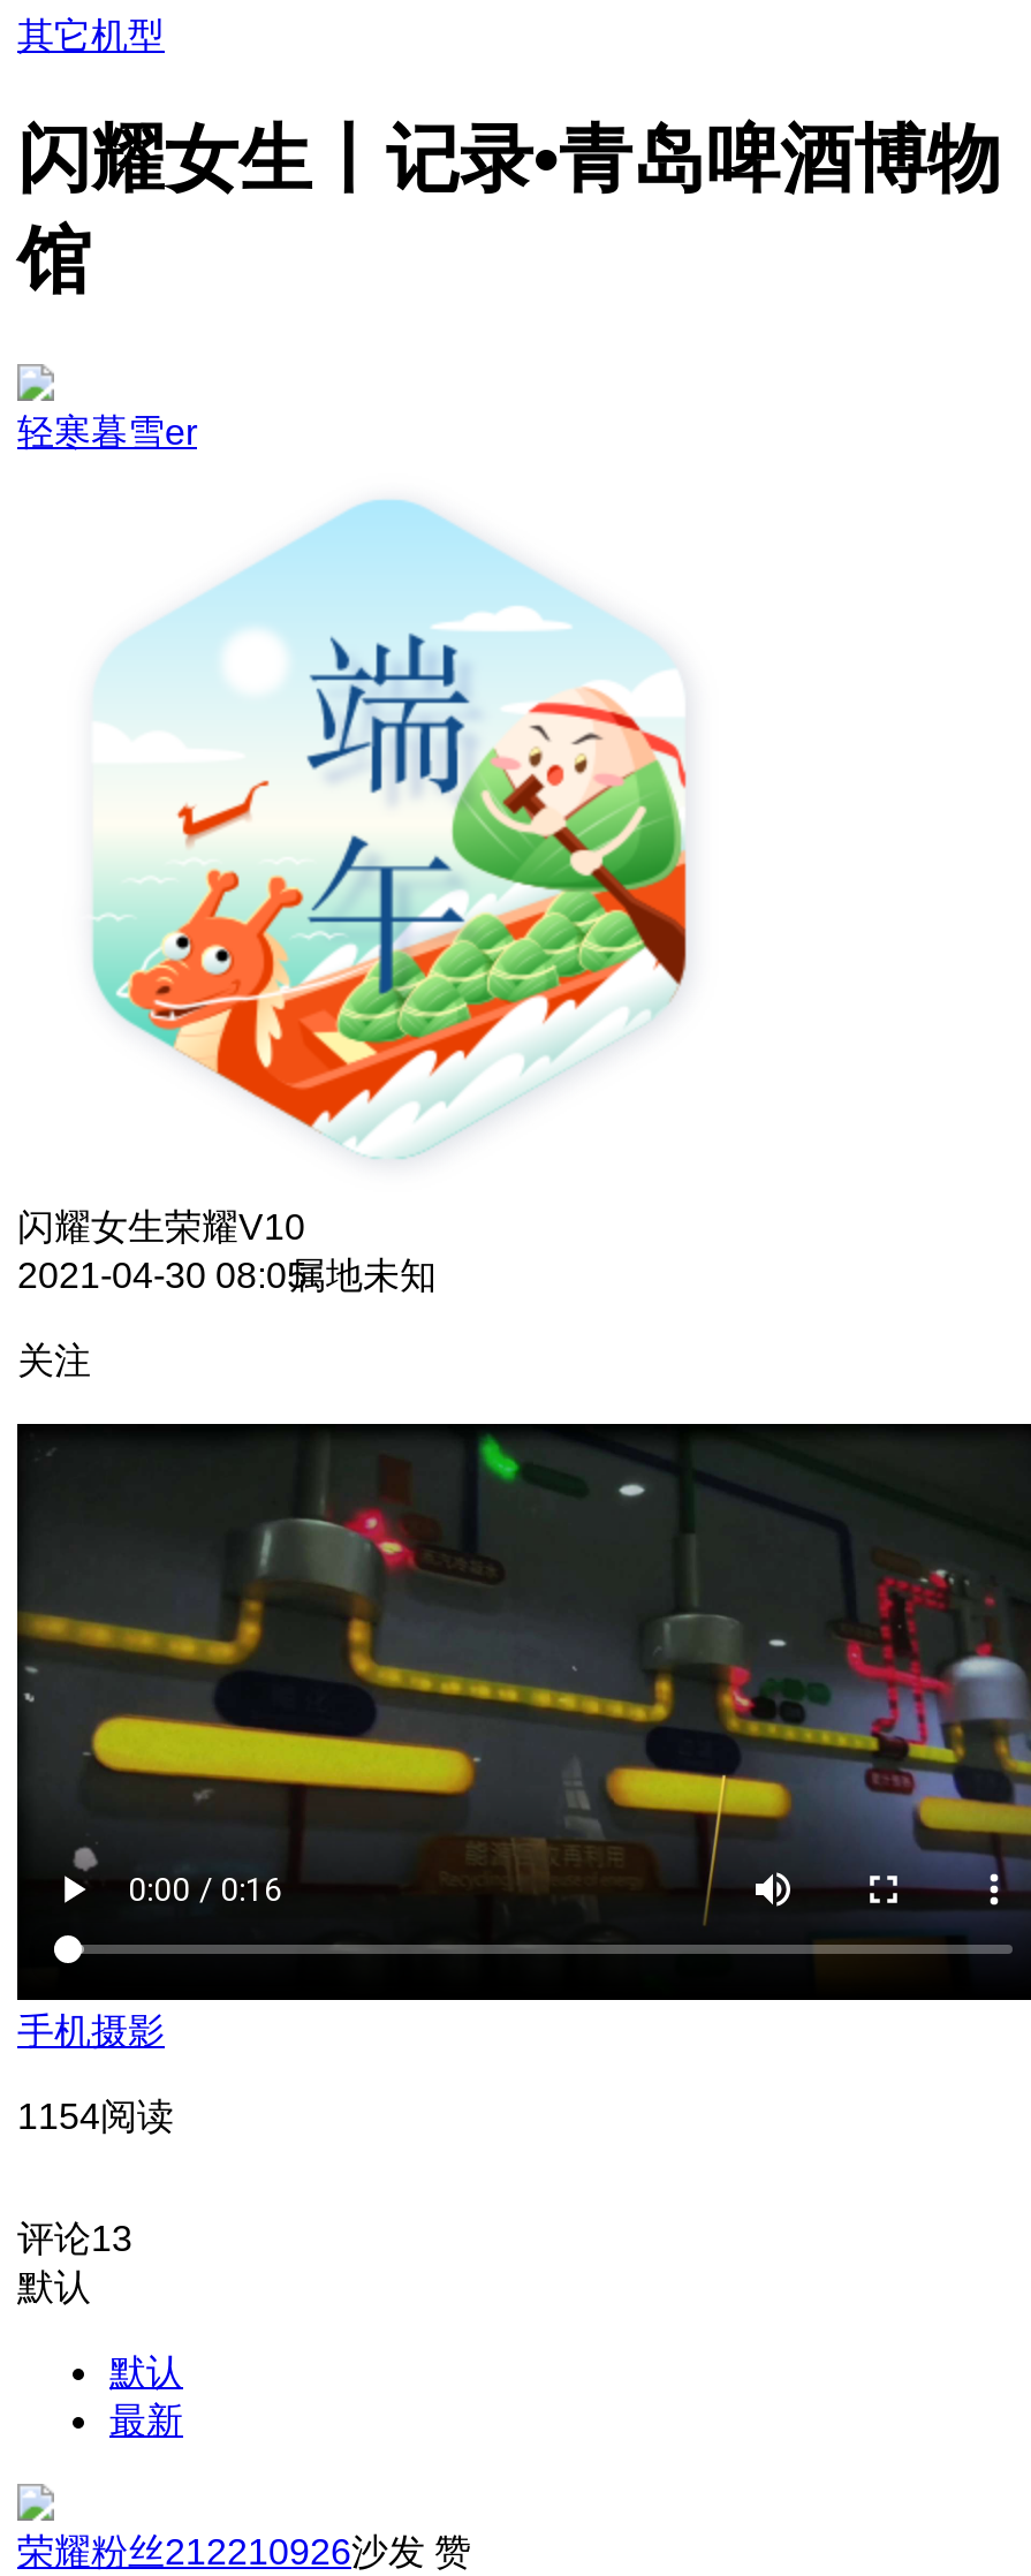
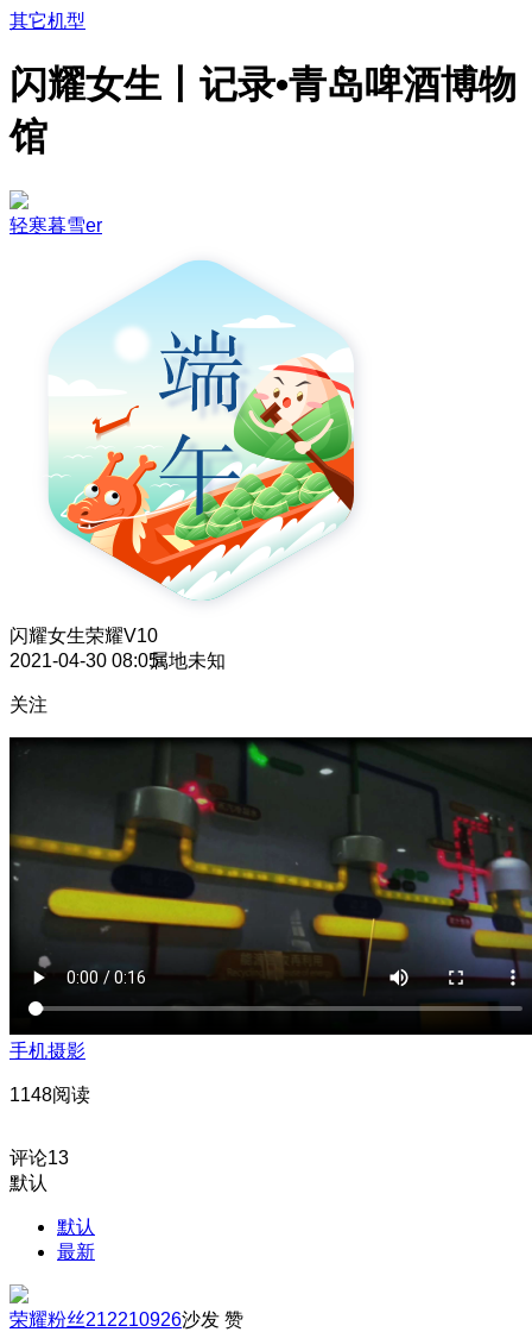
- 1154阅读
+ 1148阅读
